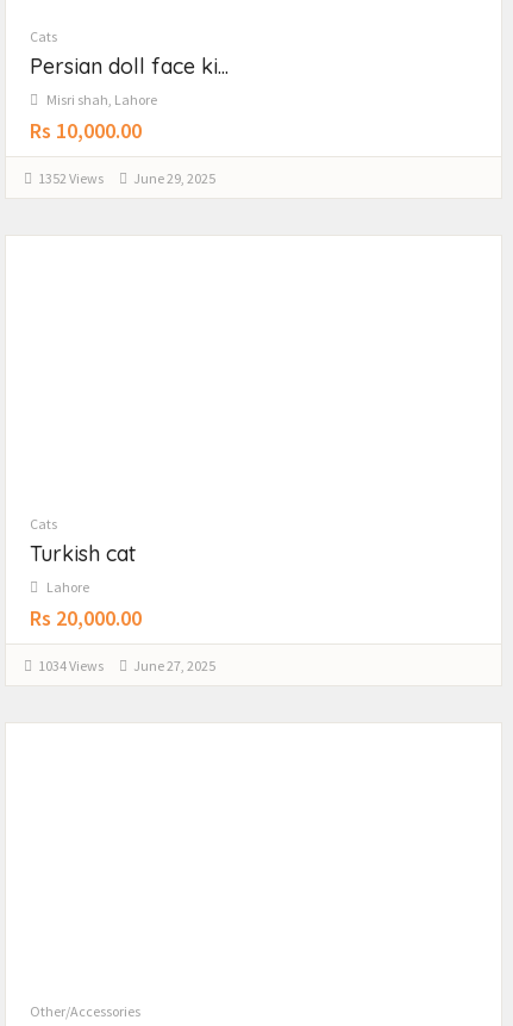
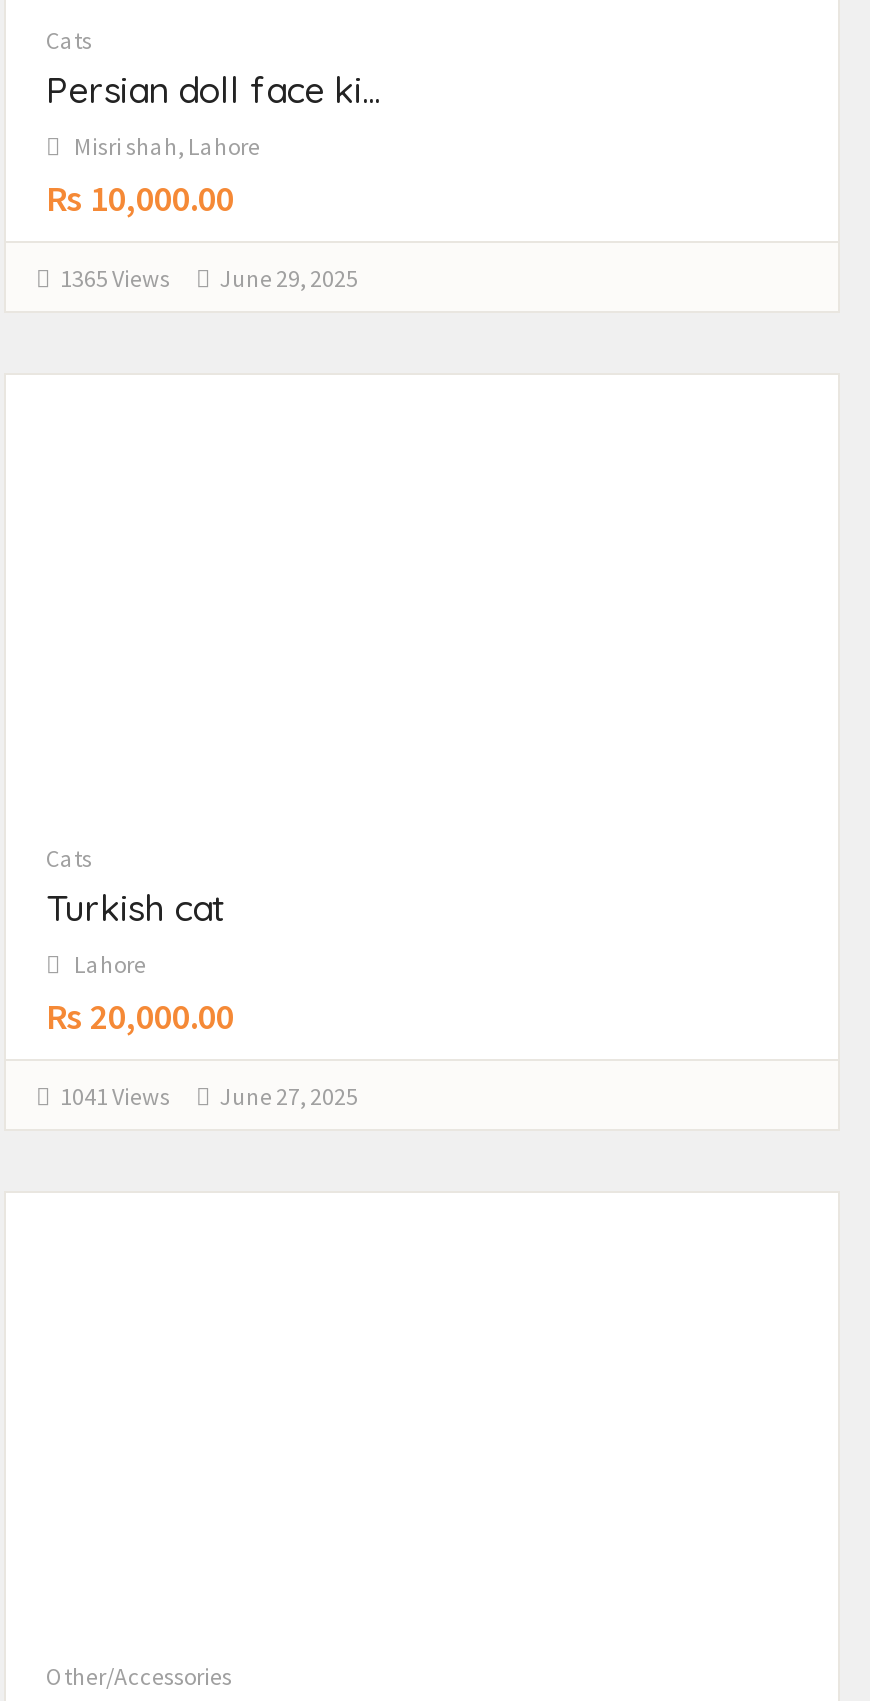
- 1352 Views June 29, 2025
+ 1365 Views June 29, 2025

- 1034 Views June 27, 2025
+ 1041 Views June 27, 2025
